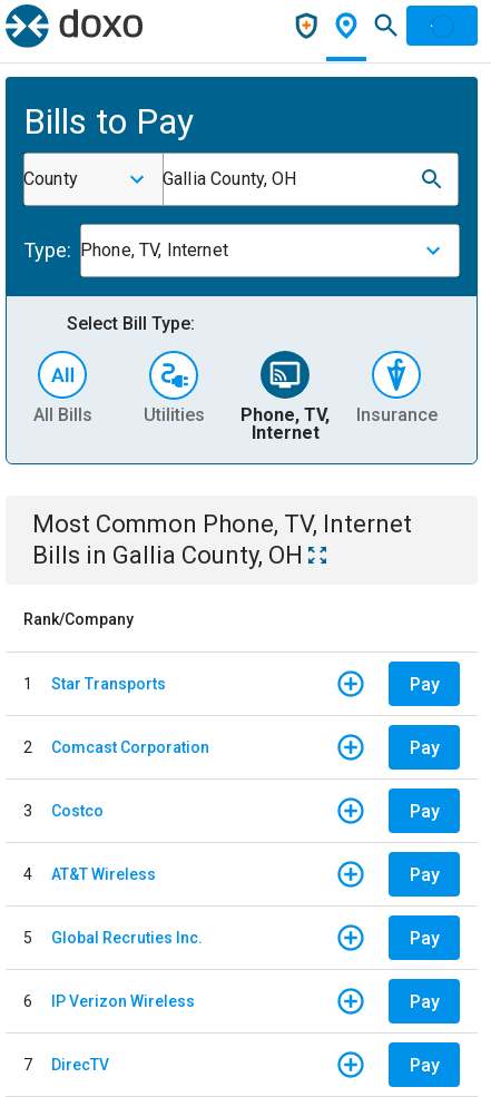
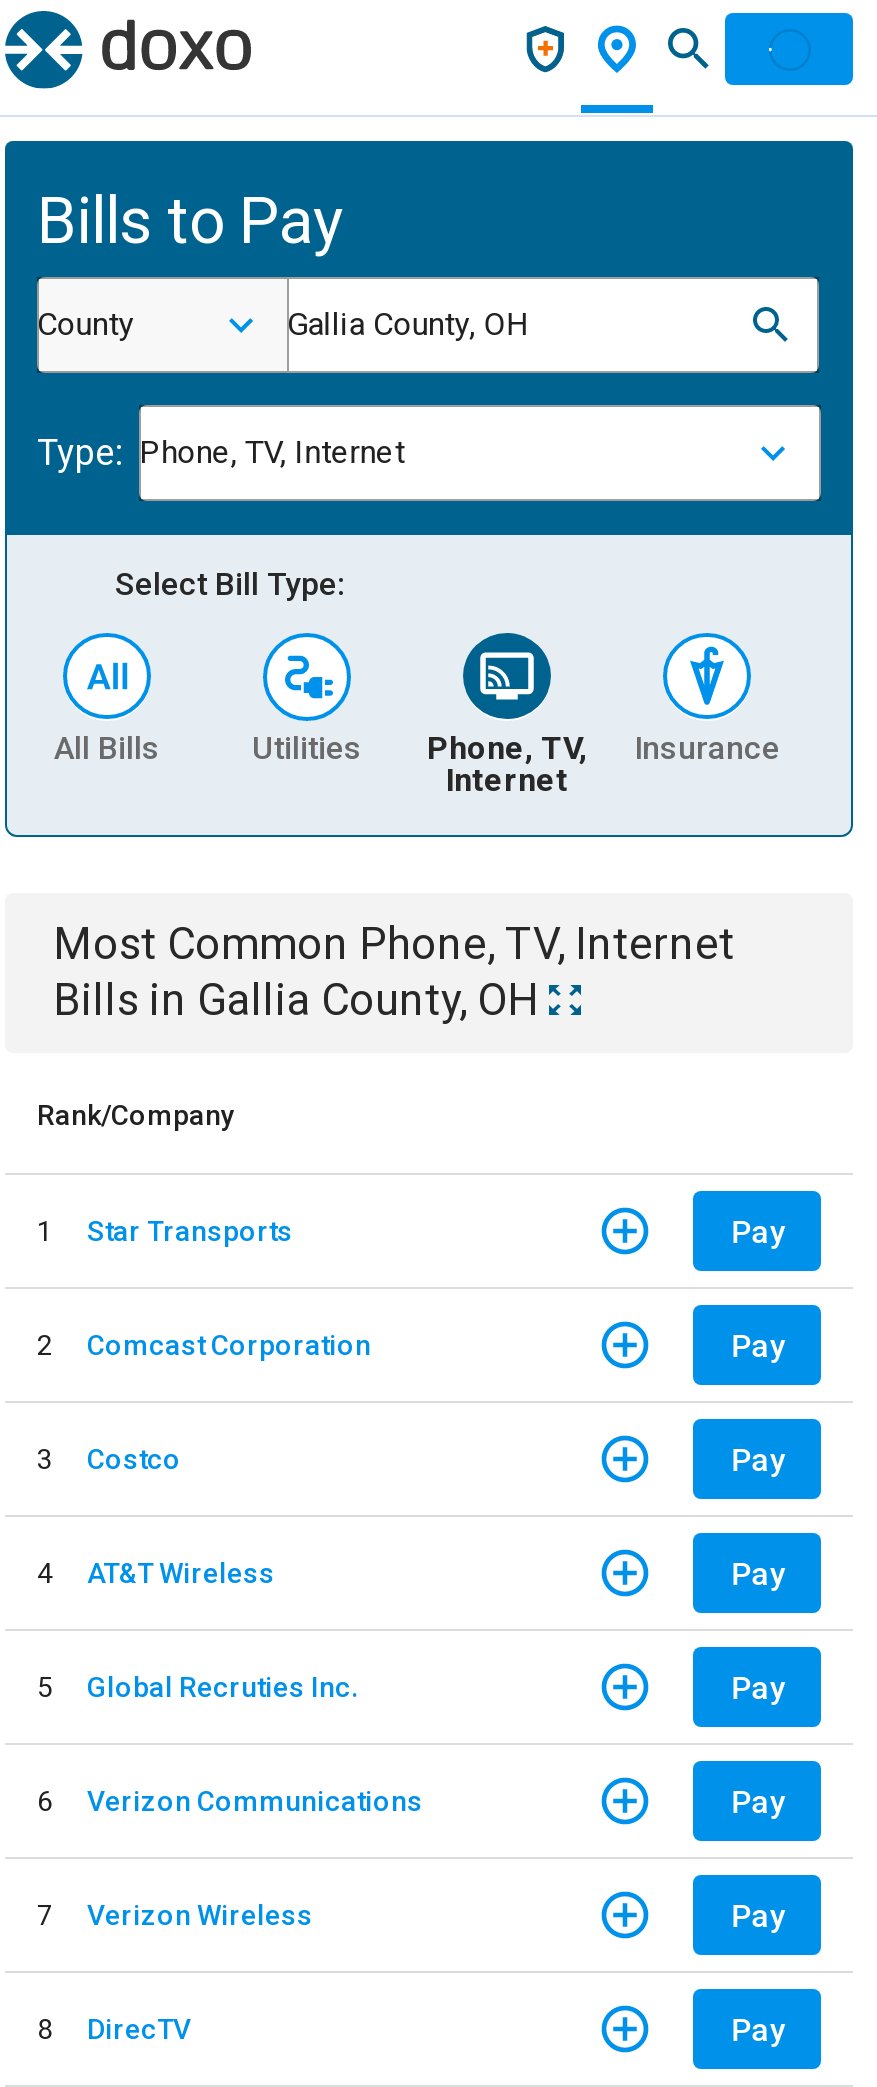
- IP Verizon Wireless
+ Verizon Communications

+ Verizon Wireless
+ Pay
+ 8
